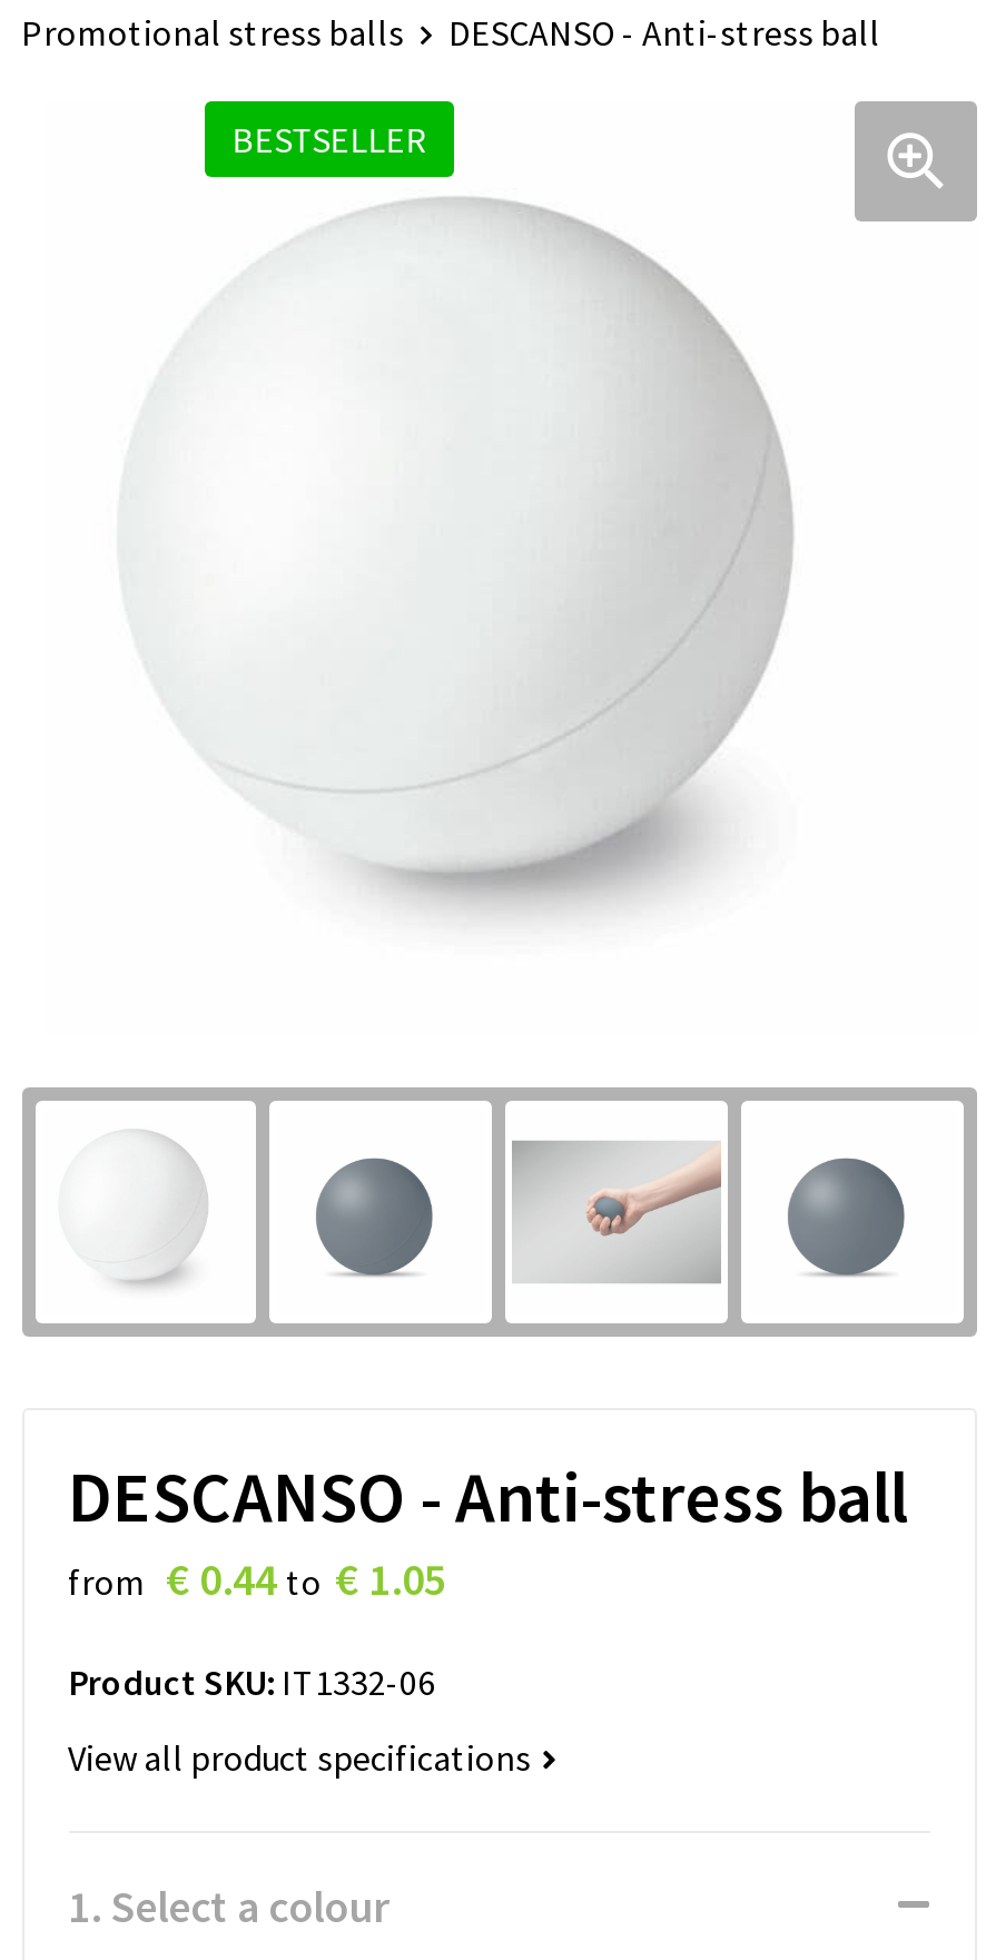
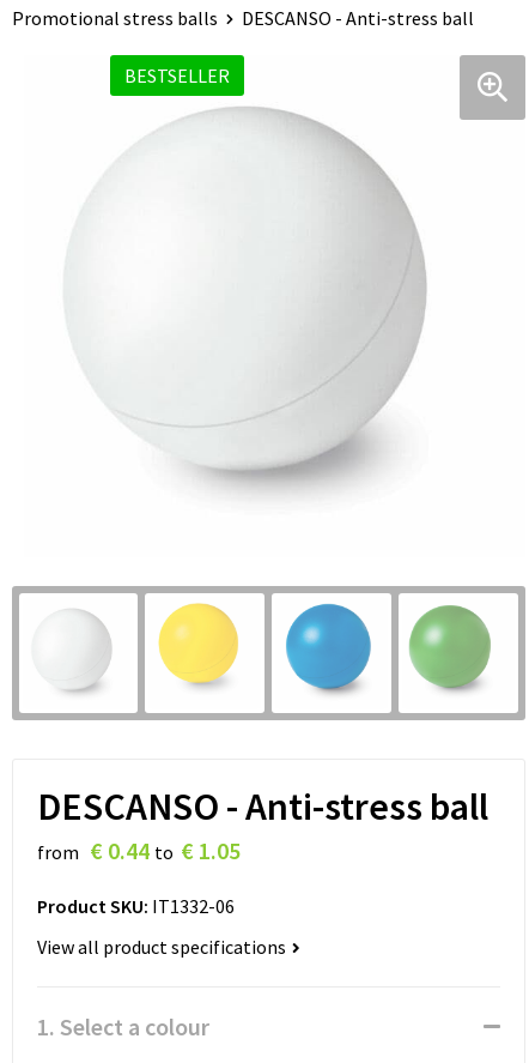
- [image]
+ [image]

- [image]
+ [image]

- [image]
+ [image]
